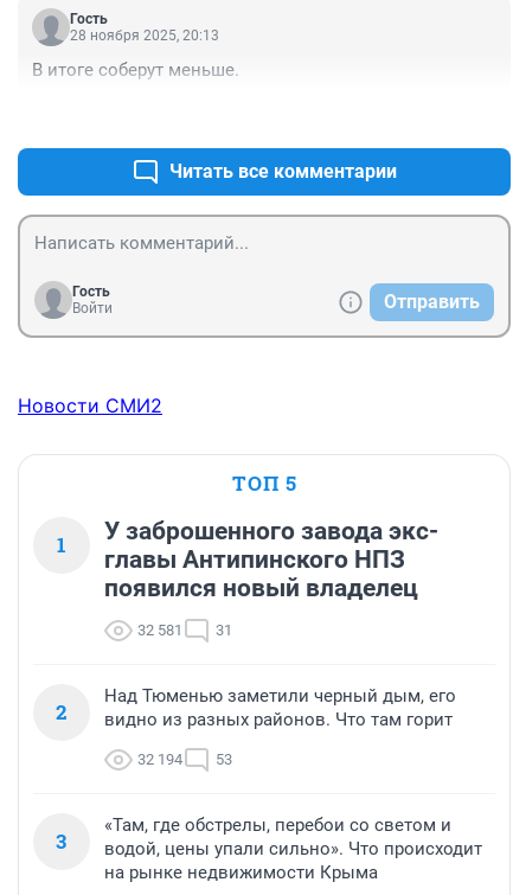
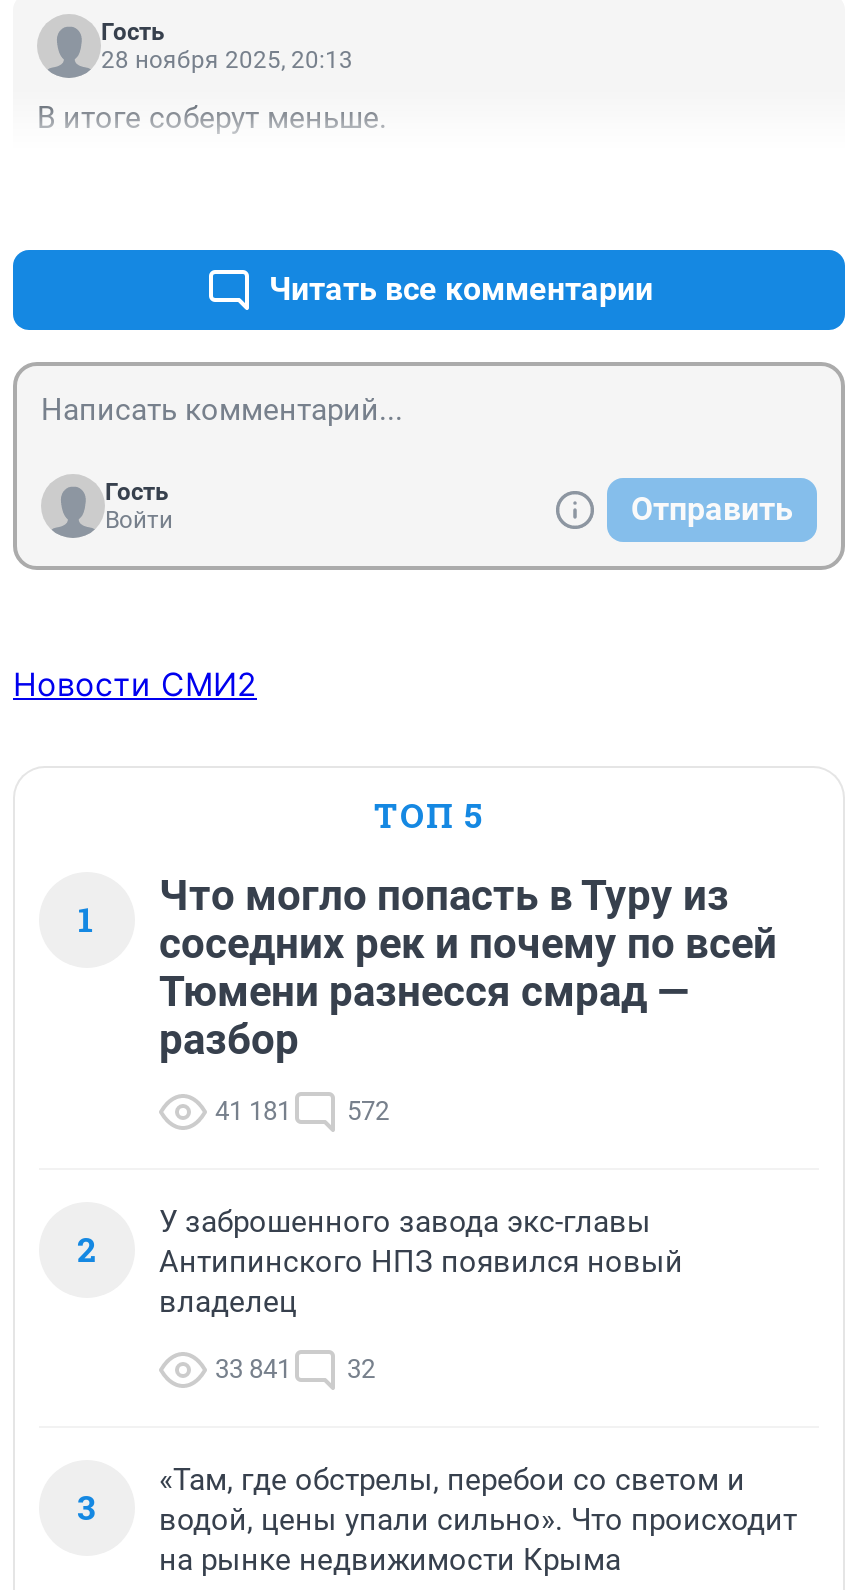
- У заброшенного завода экс-
- главы Антипинского НПЗ
- появился новый владелец
+ Что могло попасть в Туру из
+ соседних рек и почему по всей
+ Тюмени разнесся смрад —
+ разбор

- 32 581
- 31
+ 41 181
+ 572

- Над Тюменью заметили черный дым, его
- видно из разных районов. Что там горит
+ У заброшенного завода экс-главы
+ Антипинского НПЗ появился новый
+ владелец

- 32 194
- 53
+ 33 841
+ 32
